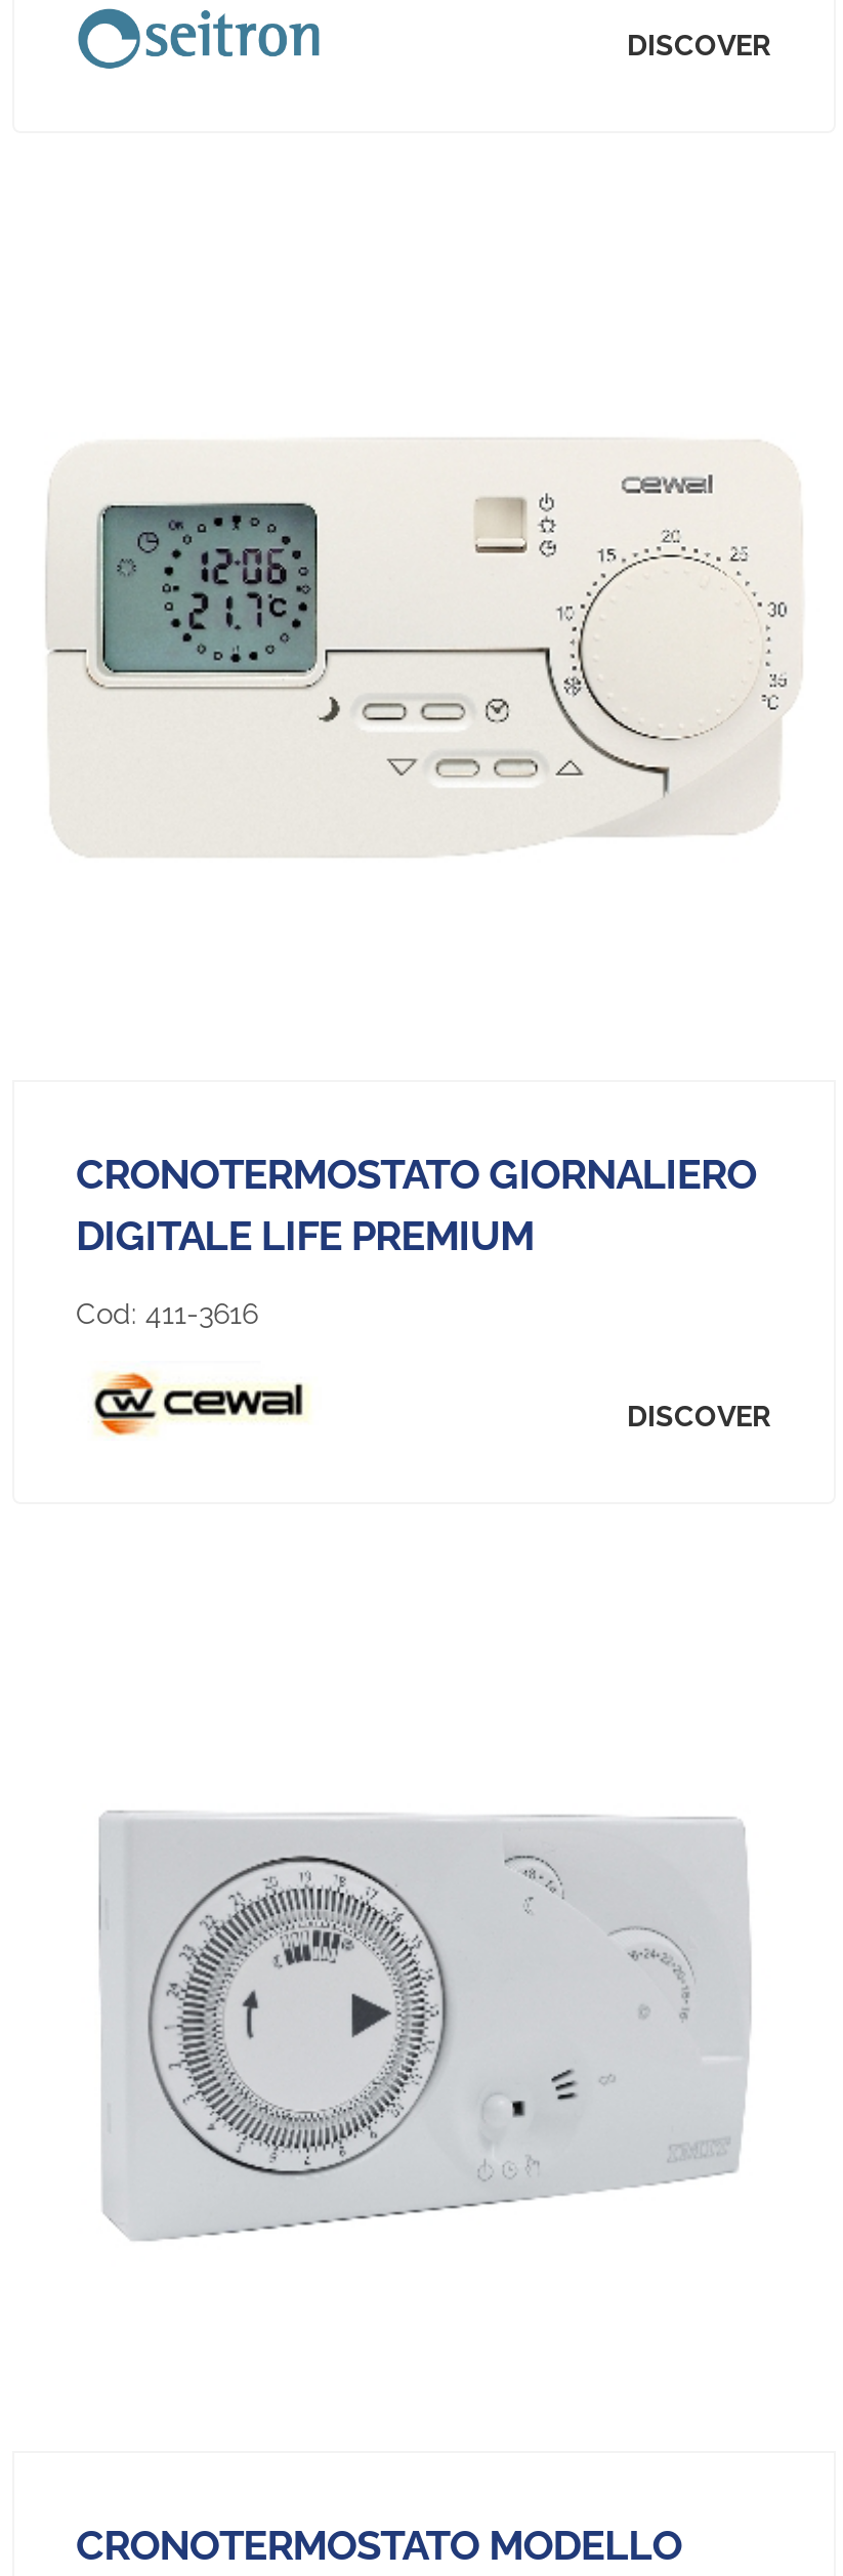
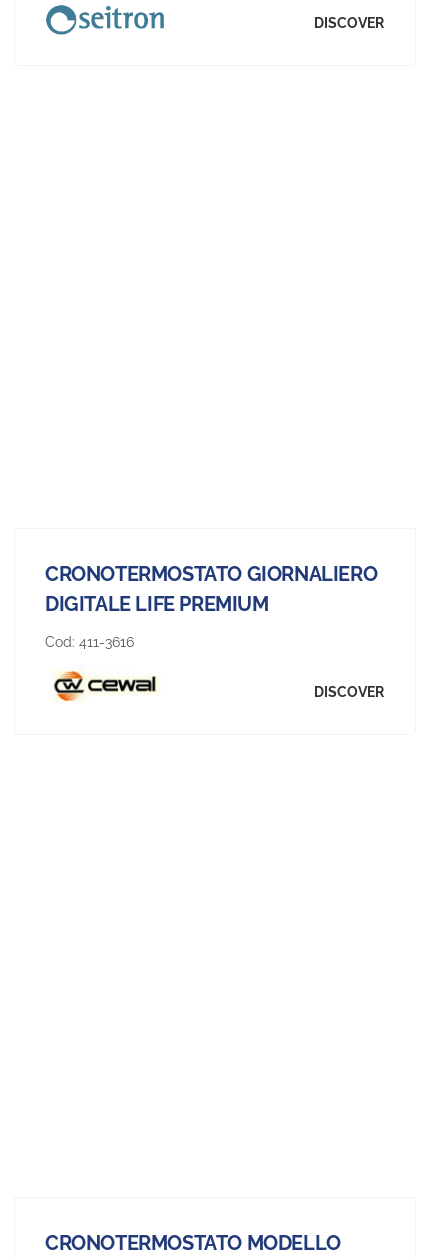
- [image]

- [image]
